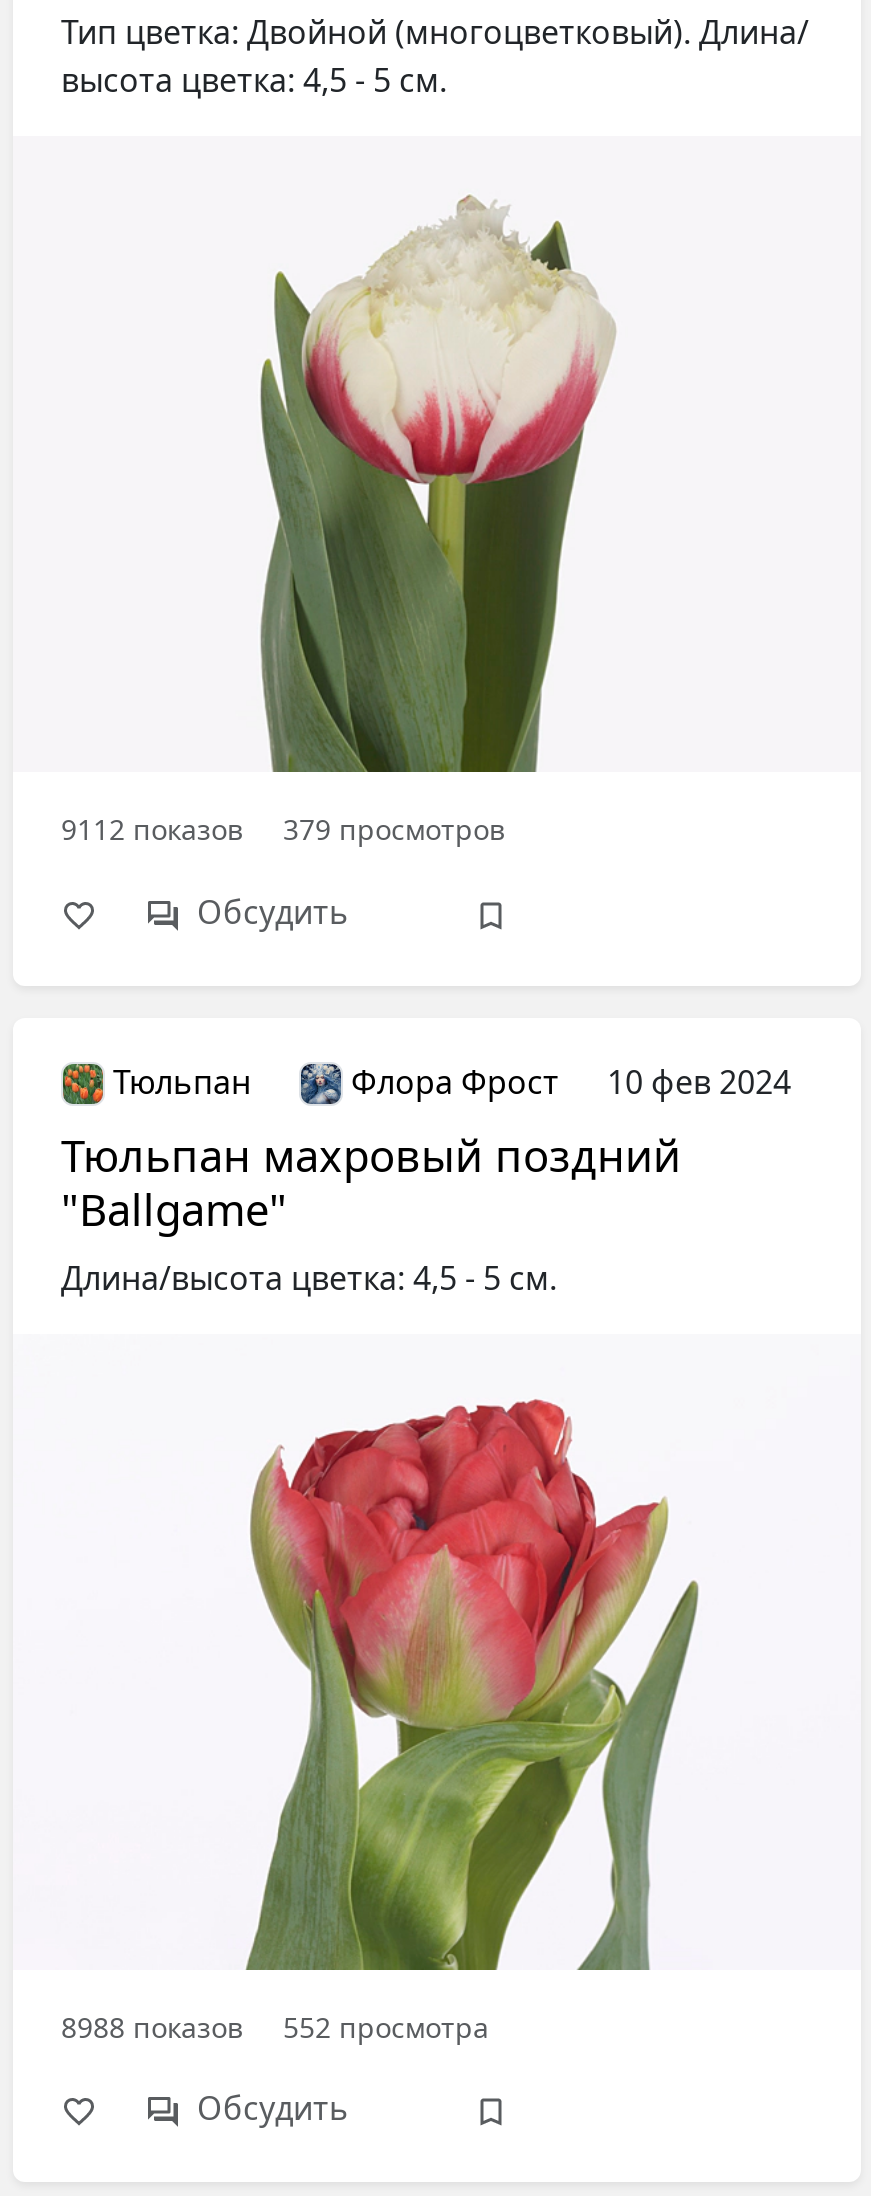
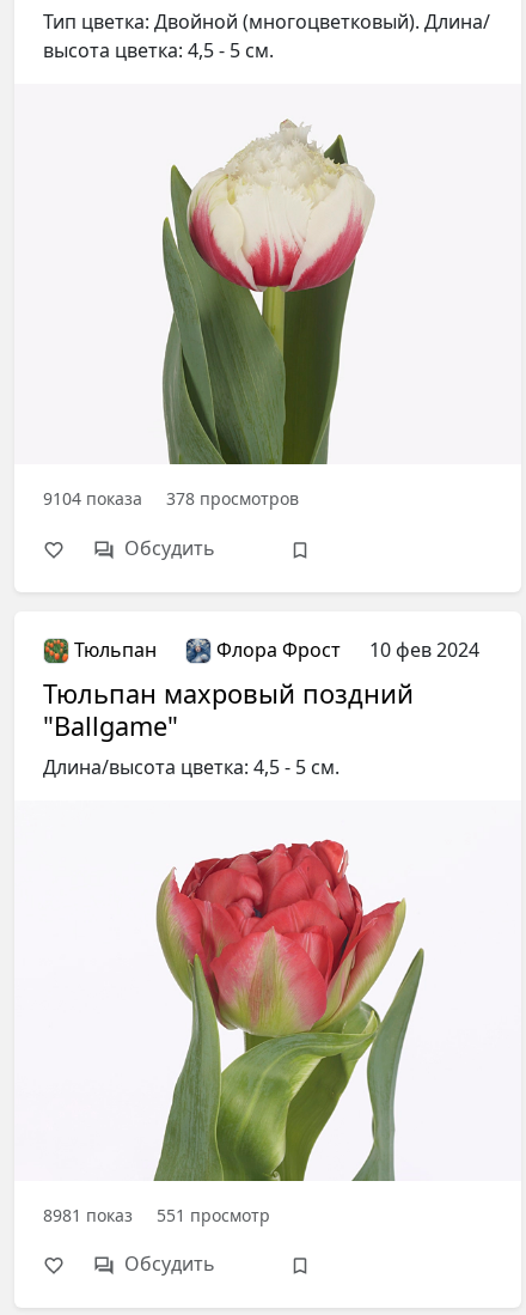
- 9112 показов
- 379 просмотров
+ 9104 показа
+ 378 просмотров

- 8988 показов
- 552 просмотра
+ 8981 показ
+ 551 просмотр
